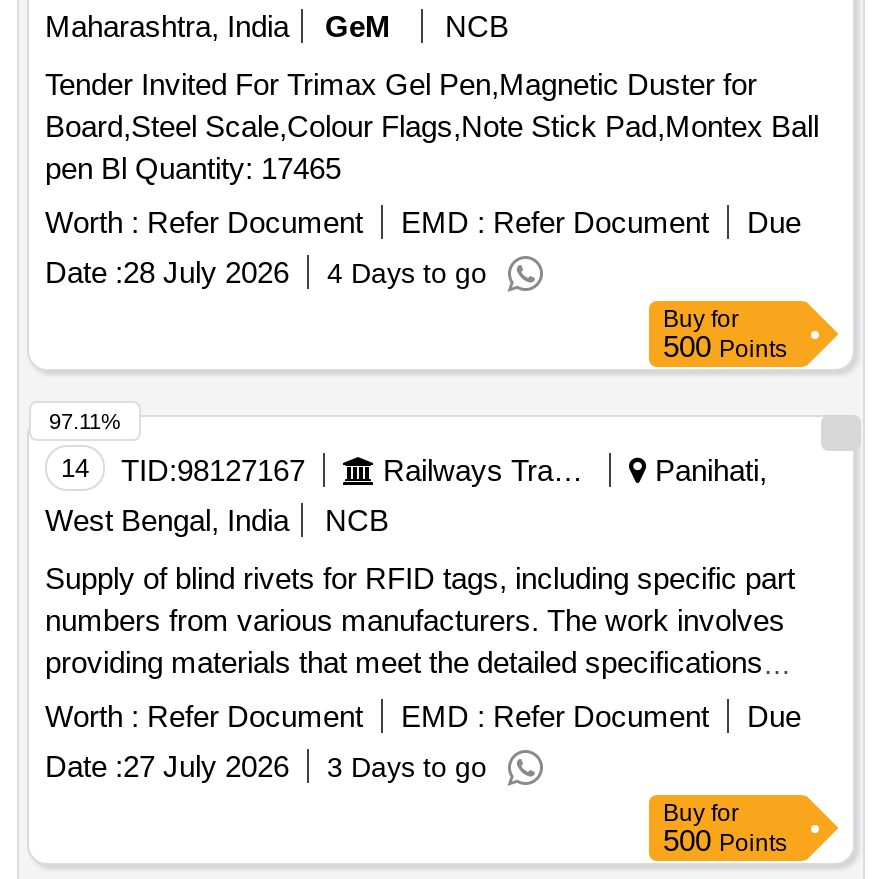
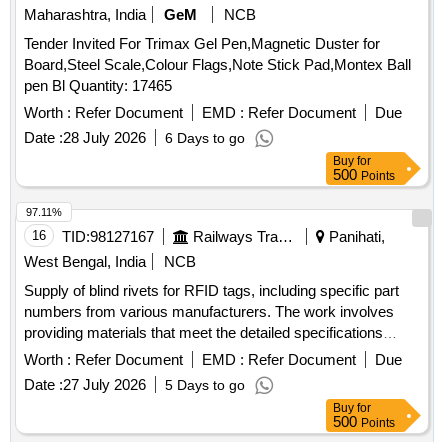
- Date : 28 July 2026 4 Days to go
+ Date : 28 July 2026 6 Days to go

- 14 TID:98127167
+ 16 TID:98127167

- Date : 27 July 2026 3 Days to go
+ Date : 27 July 2026 5 Days to go
